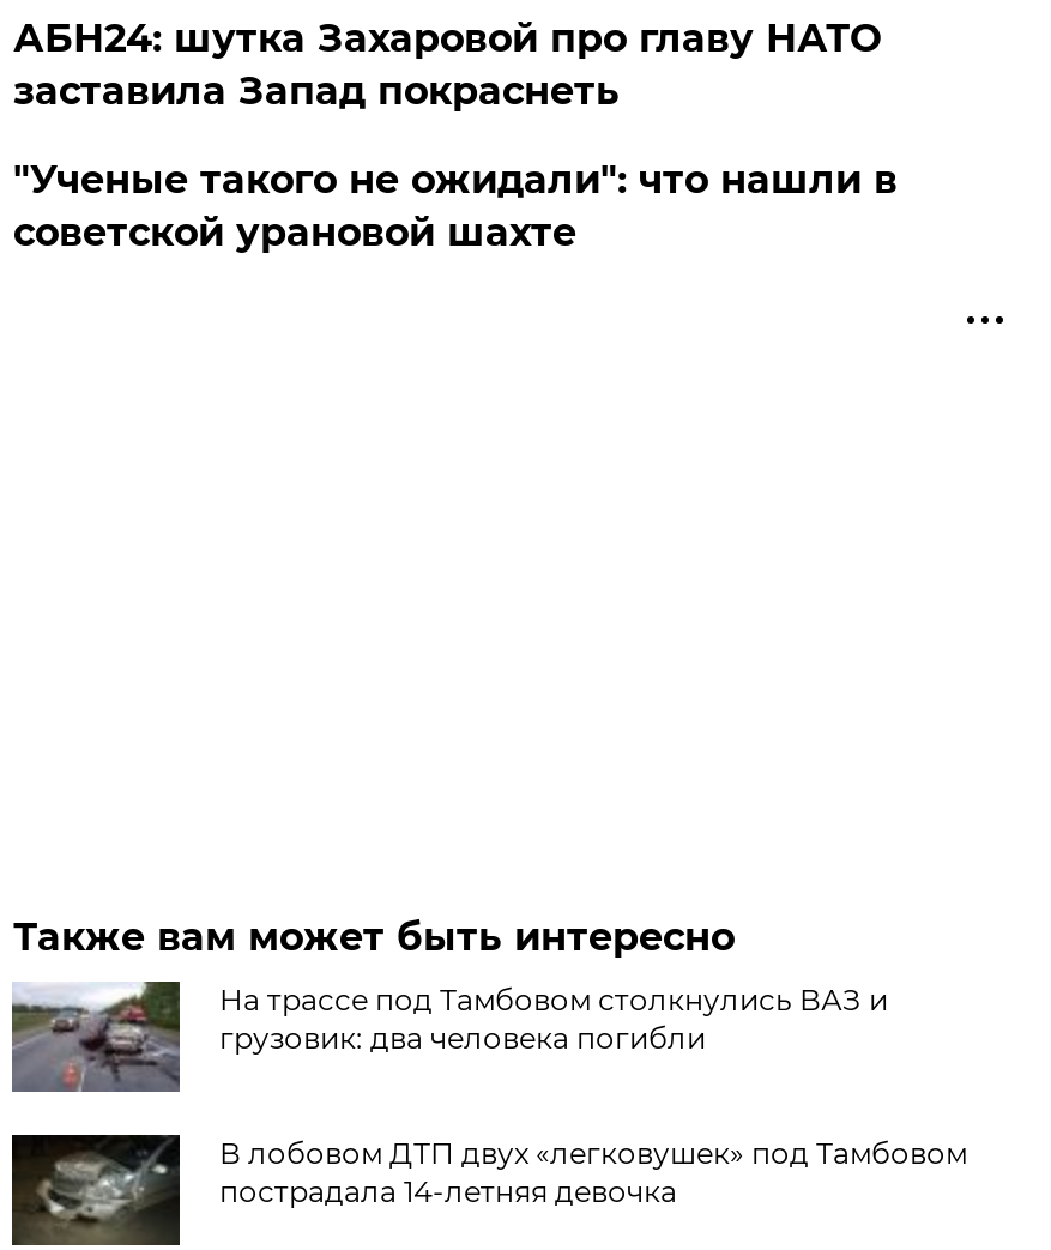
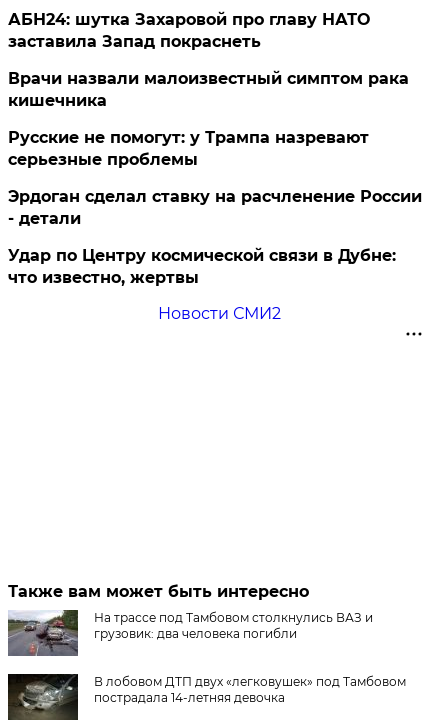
- "Ученые такого не ожидали": что нашли в
- советской урановой шахте
+ Врачи назвали малоизвестный симптом рака
+ кишечника
+ Русские не помогут: у Трампа назревают
+ серьезные проблемы
+ Эрдоган сделал ставку на расчленение России
+ - детали
+ Удар по Центру космической связи в Дубне:
+ что известно, жертвы
+ Новости СМИ2
